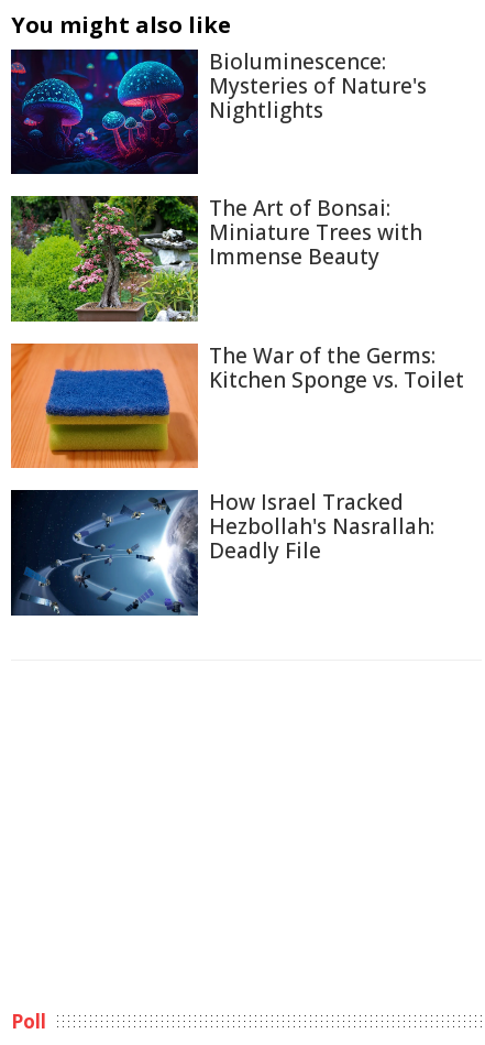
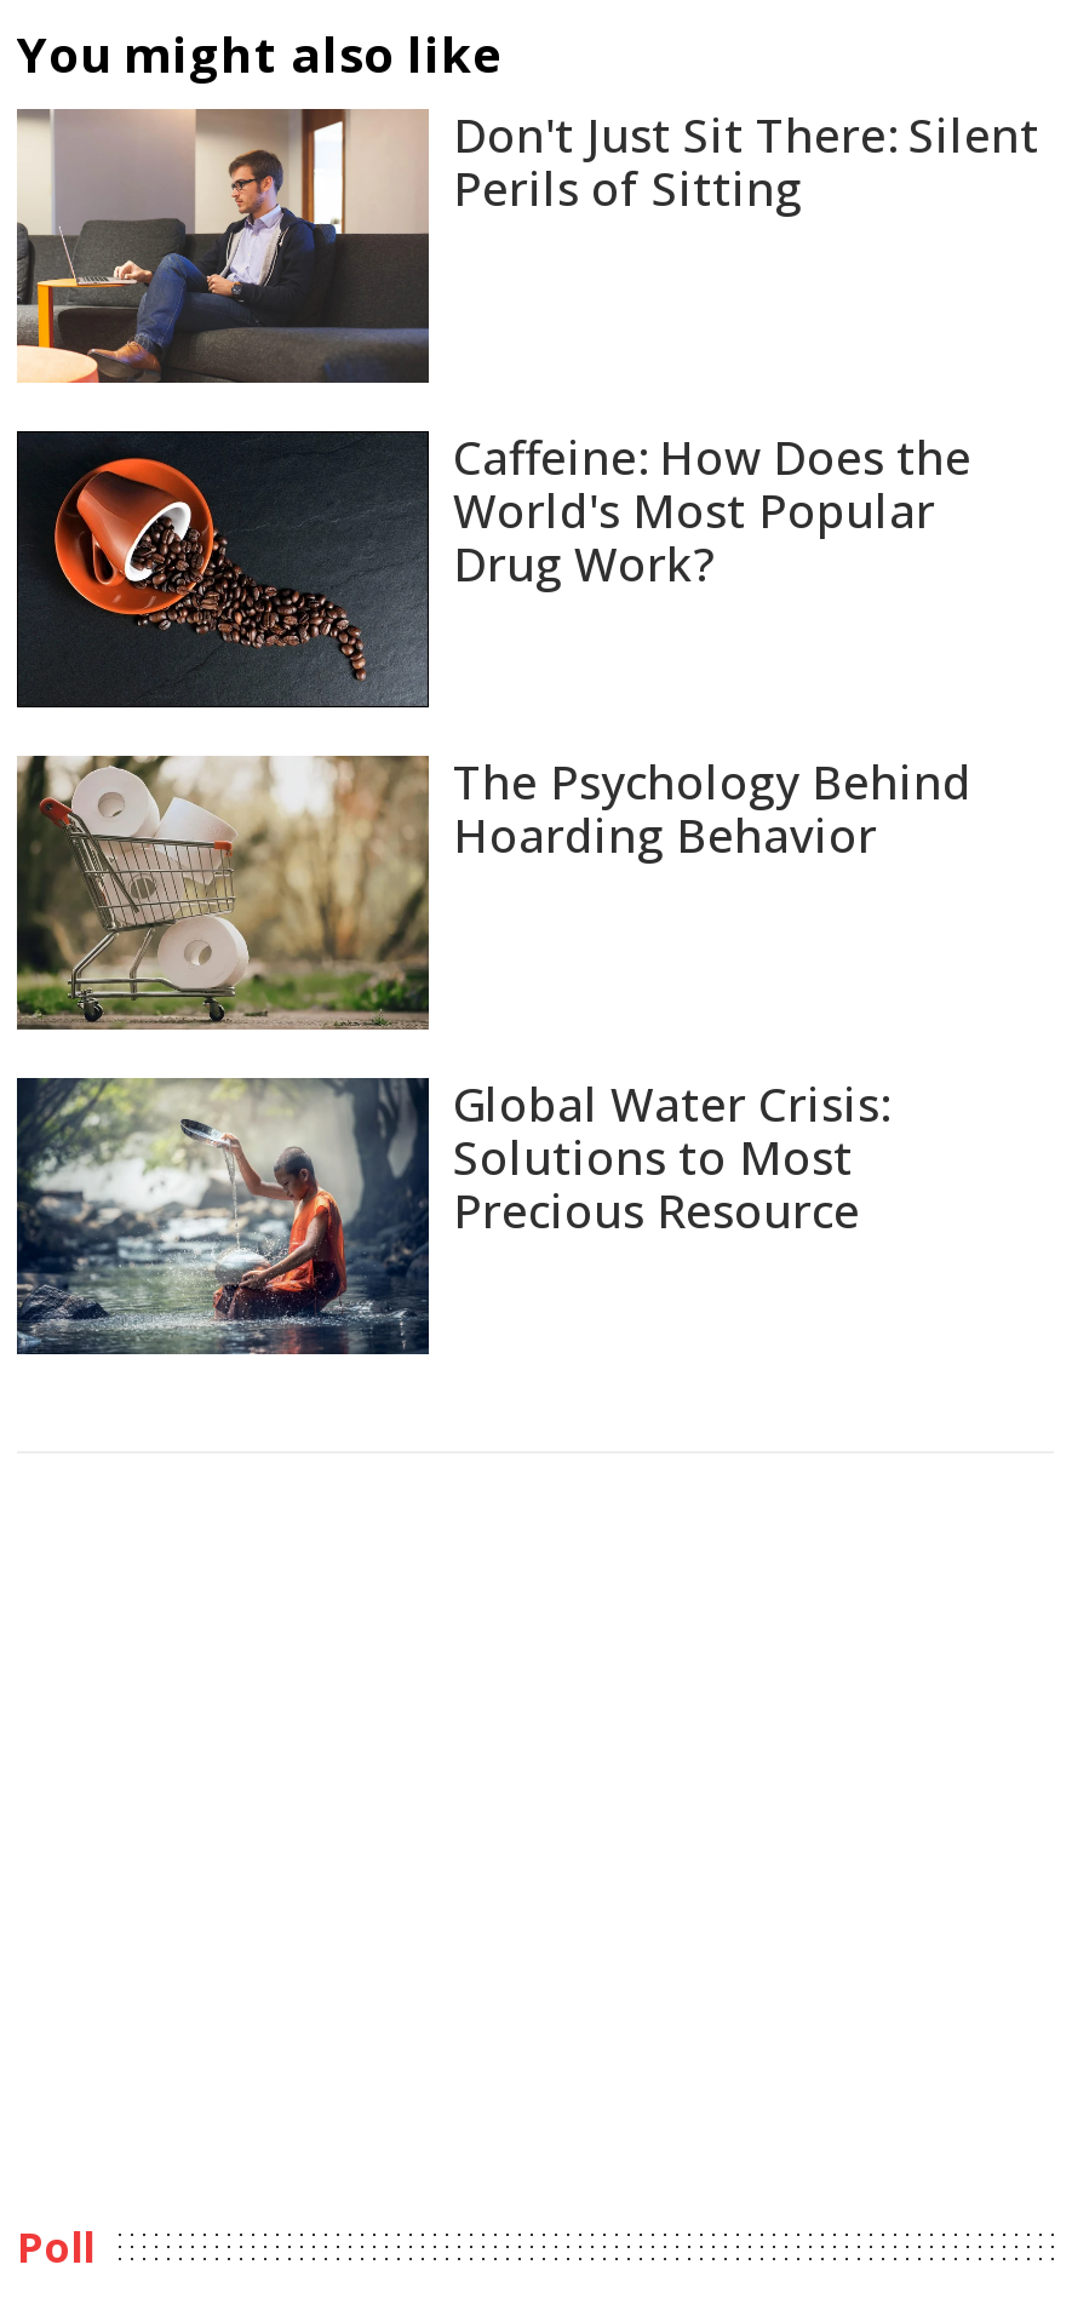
- [image]
- Bioluminescence:
- Mysteries of Nature's
- Nightlights
+ [image]
+ Don't Just Sit There: Silent
+ Perils of Sitting

- [image]
- The Art of Bonsai:
- Miniature Trees with
- Immense Beauty
+ [image]
+ Caffeine: How Does the
+ World's Most Popular
+ Drug Work?

- [image]
- The War of the Germs:
- Kitchen Sponge vs. Toilet
+ [image]
+ The Psychology Behind
+ Hoarding Behavior

- [image]
- How Israel Tracked
- Hezbollah's Nasrallah:
- Deadly File
+ [image]
+ Global Water Crisis:
+ Solutions to Most
+ Precious Resource
